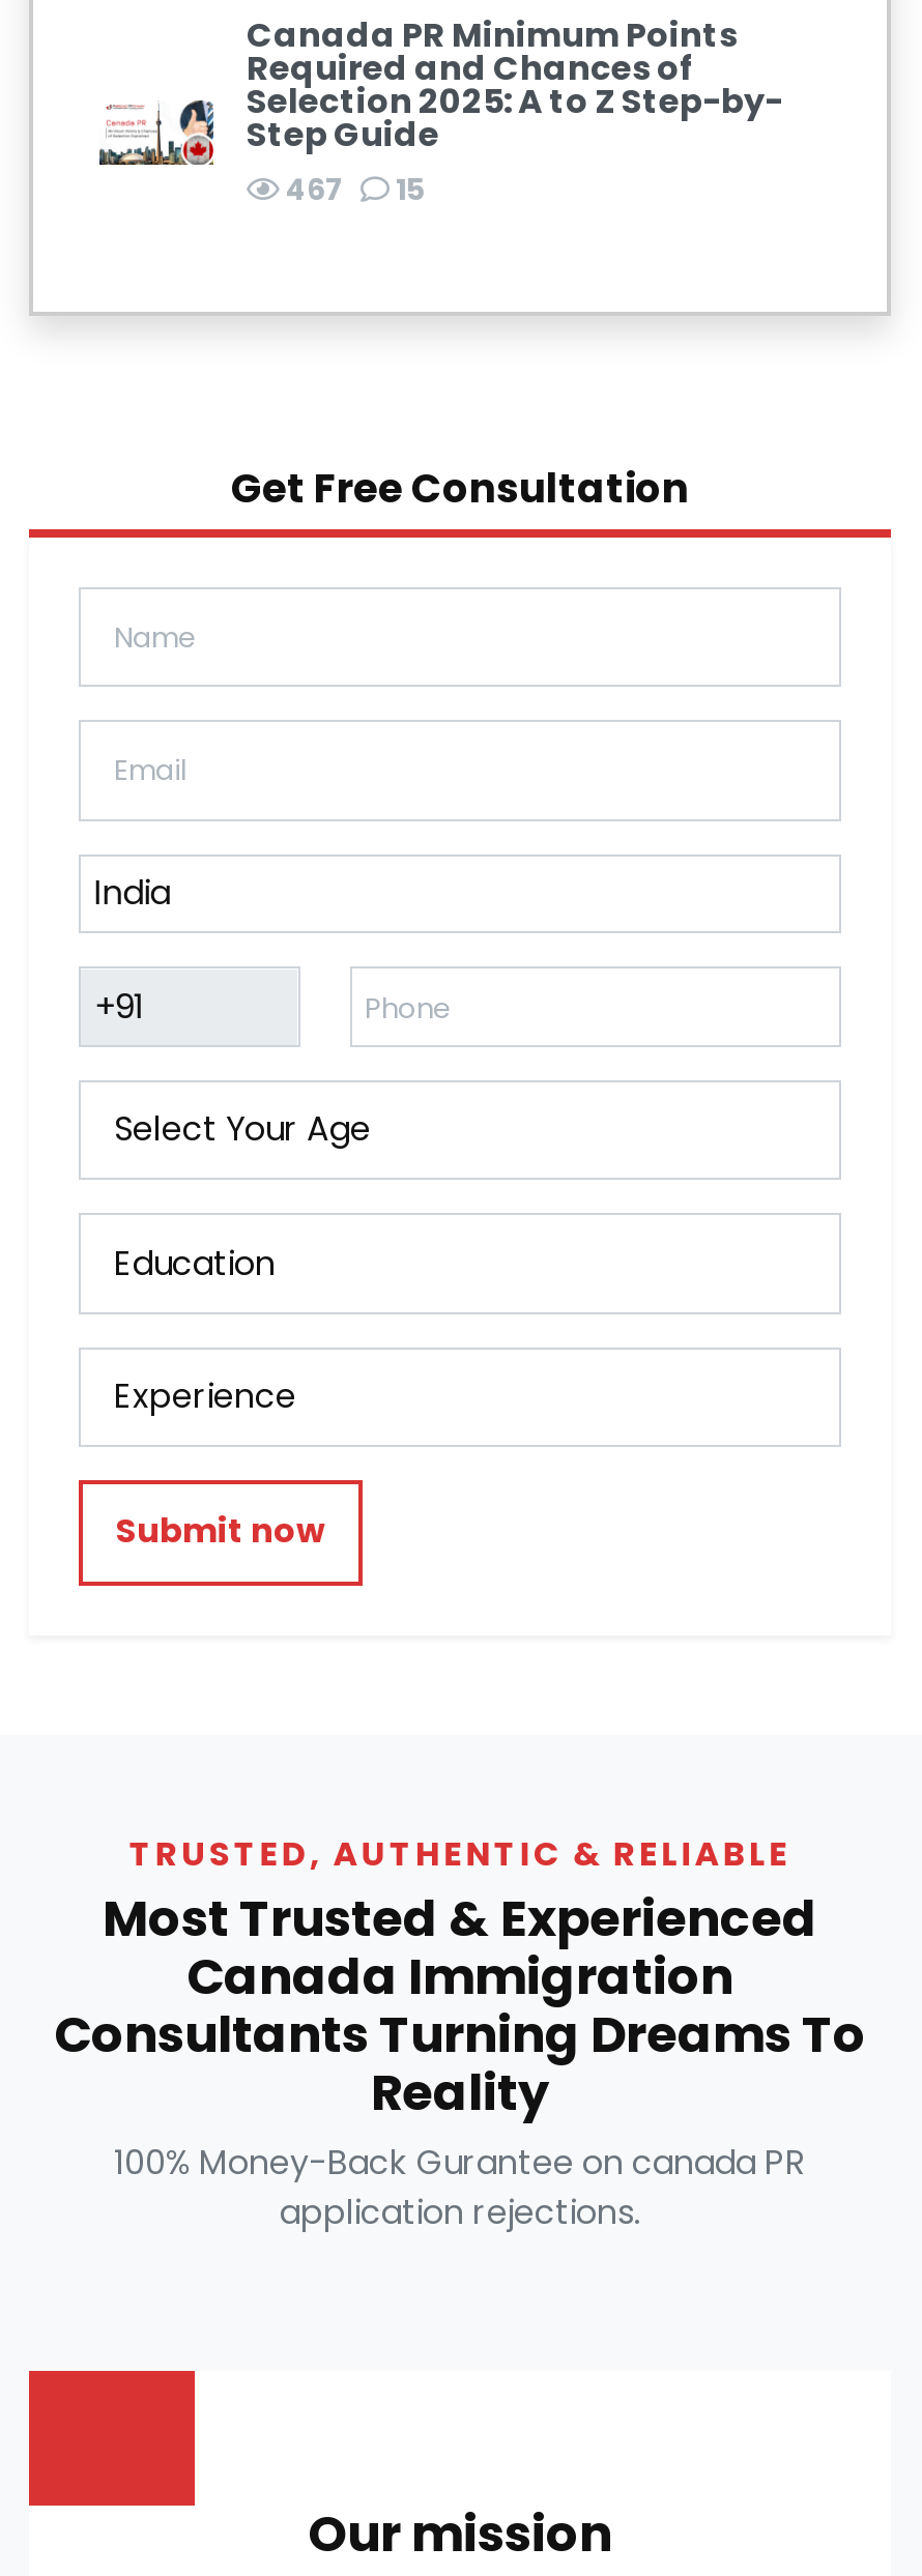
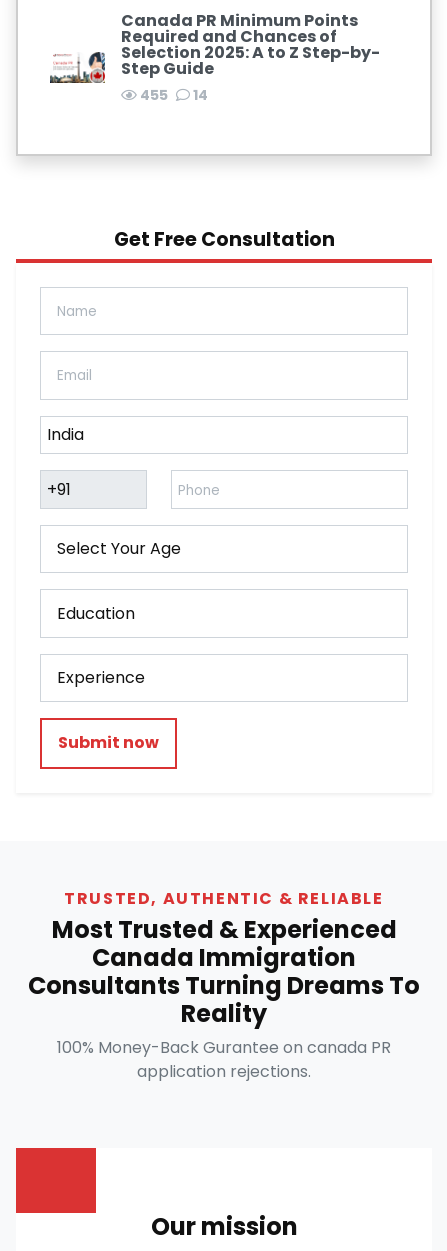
- 467
+ 455

- 15
+ 14
